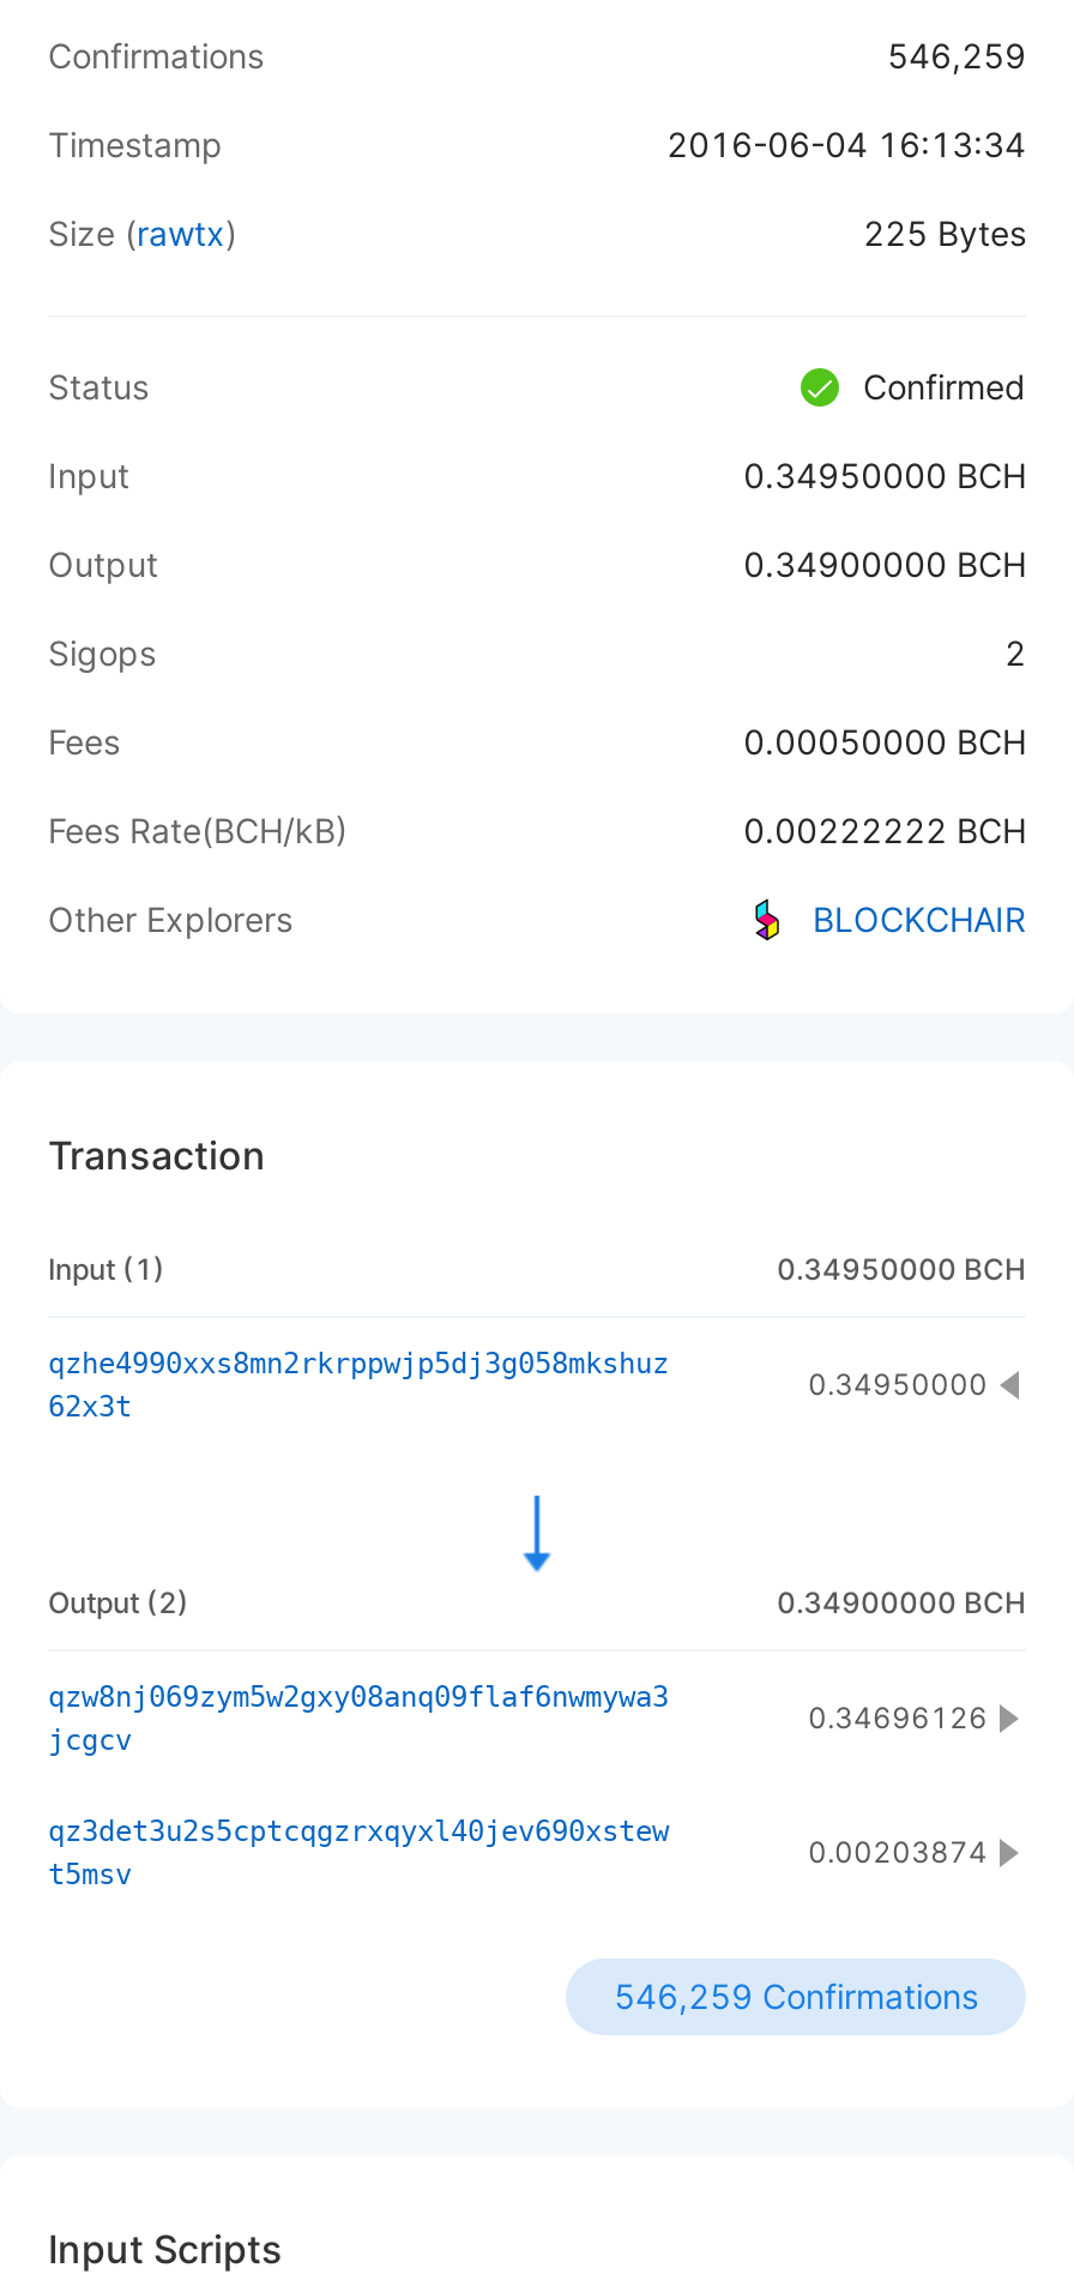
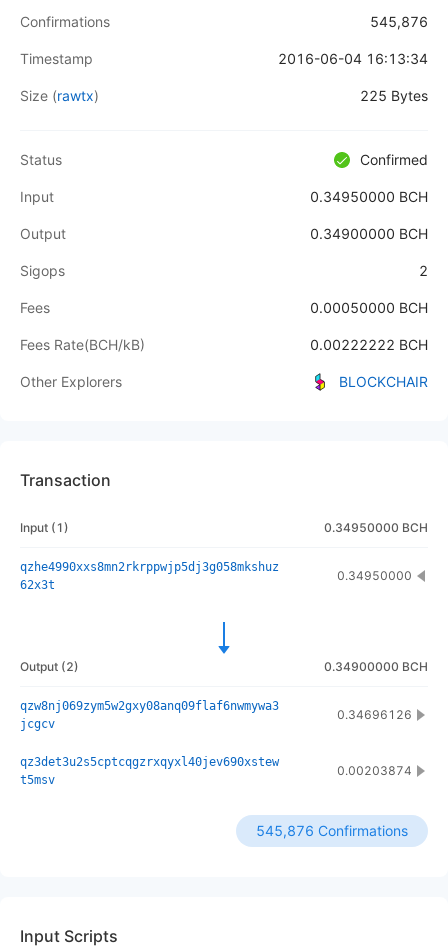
- 546,259
+ 545,876

- 546,259 Confirmations
+ 545,876 Confirmations
